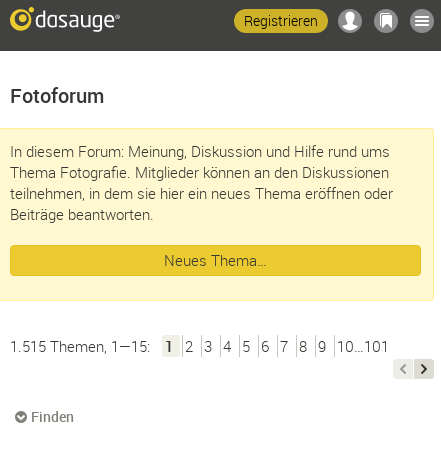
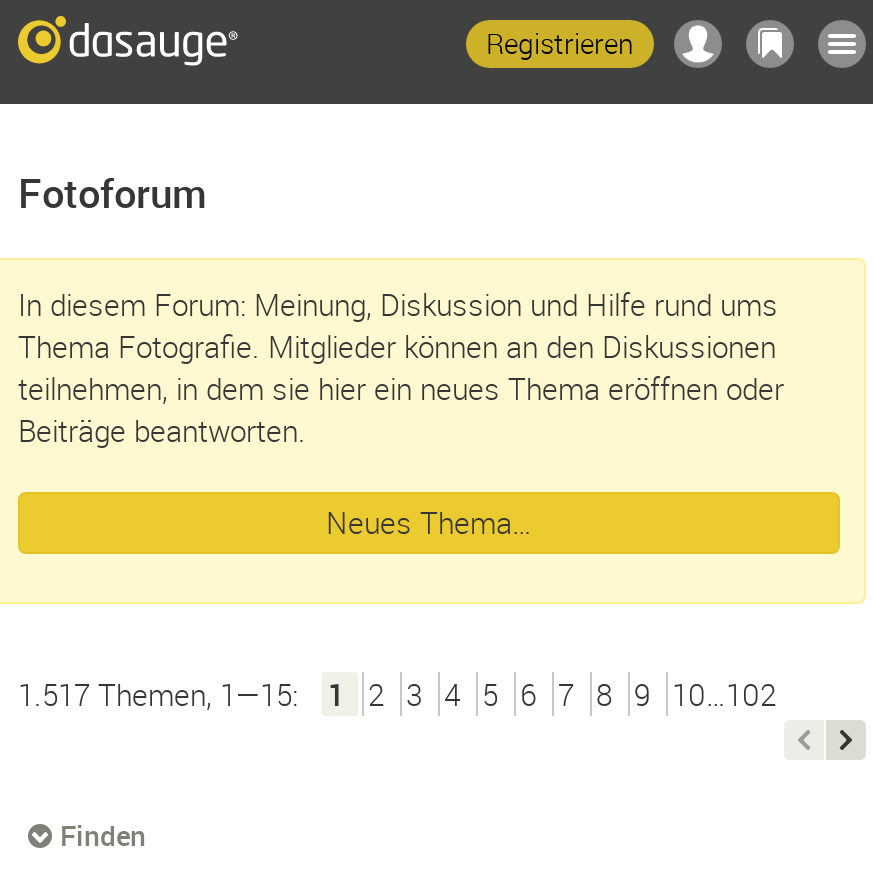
- 1.515 Themen, 1—15:
+ 1.517 Themen, 1—15:

- 1 2 3 4 5 6 7 8 9 10…101
+ 1 2 3 4 5 6 7 8 9 10…102
